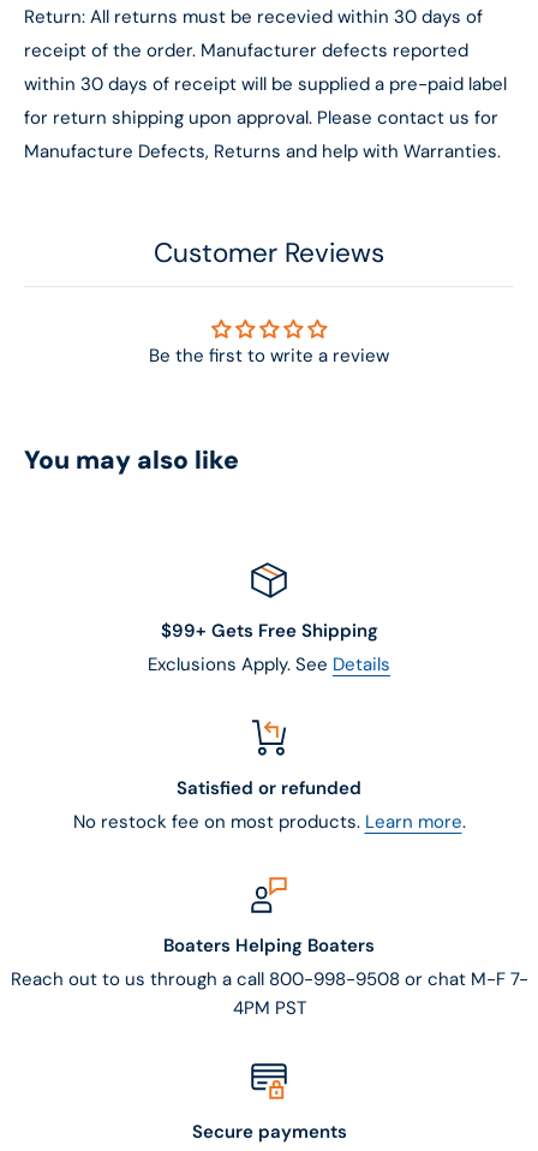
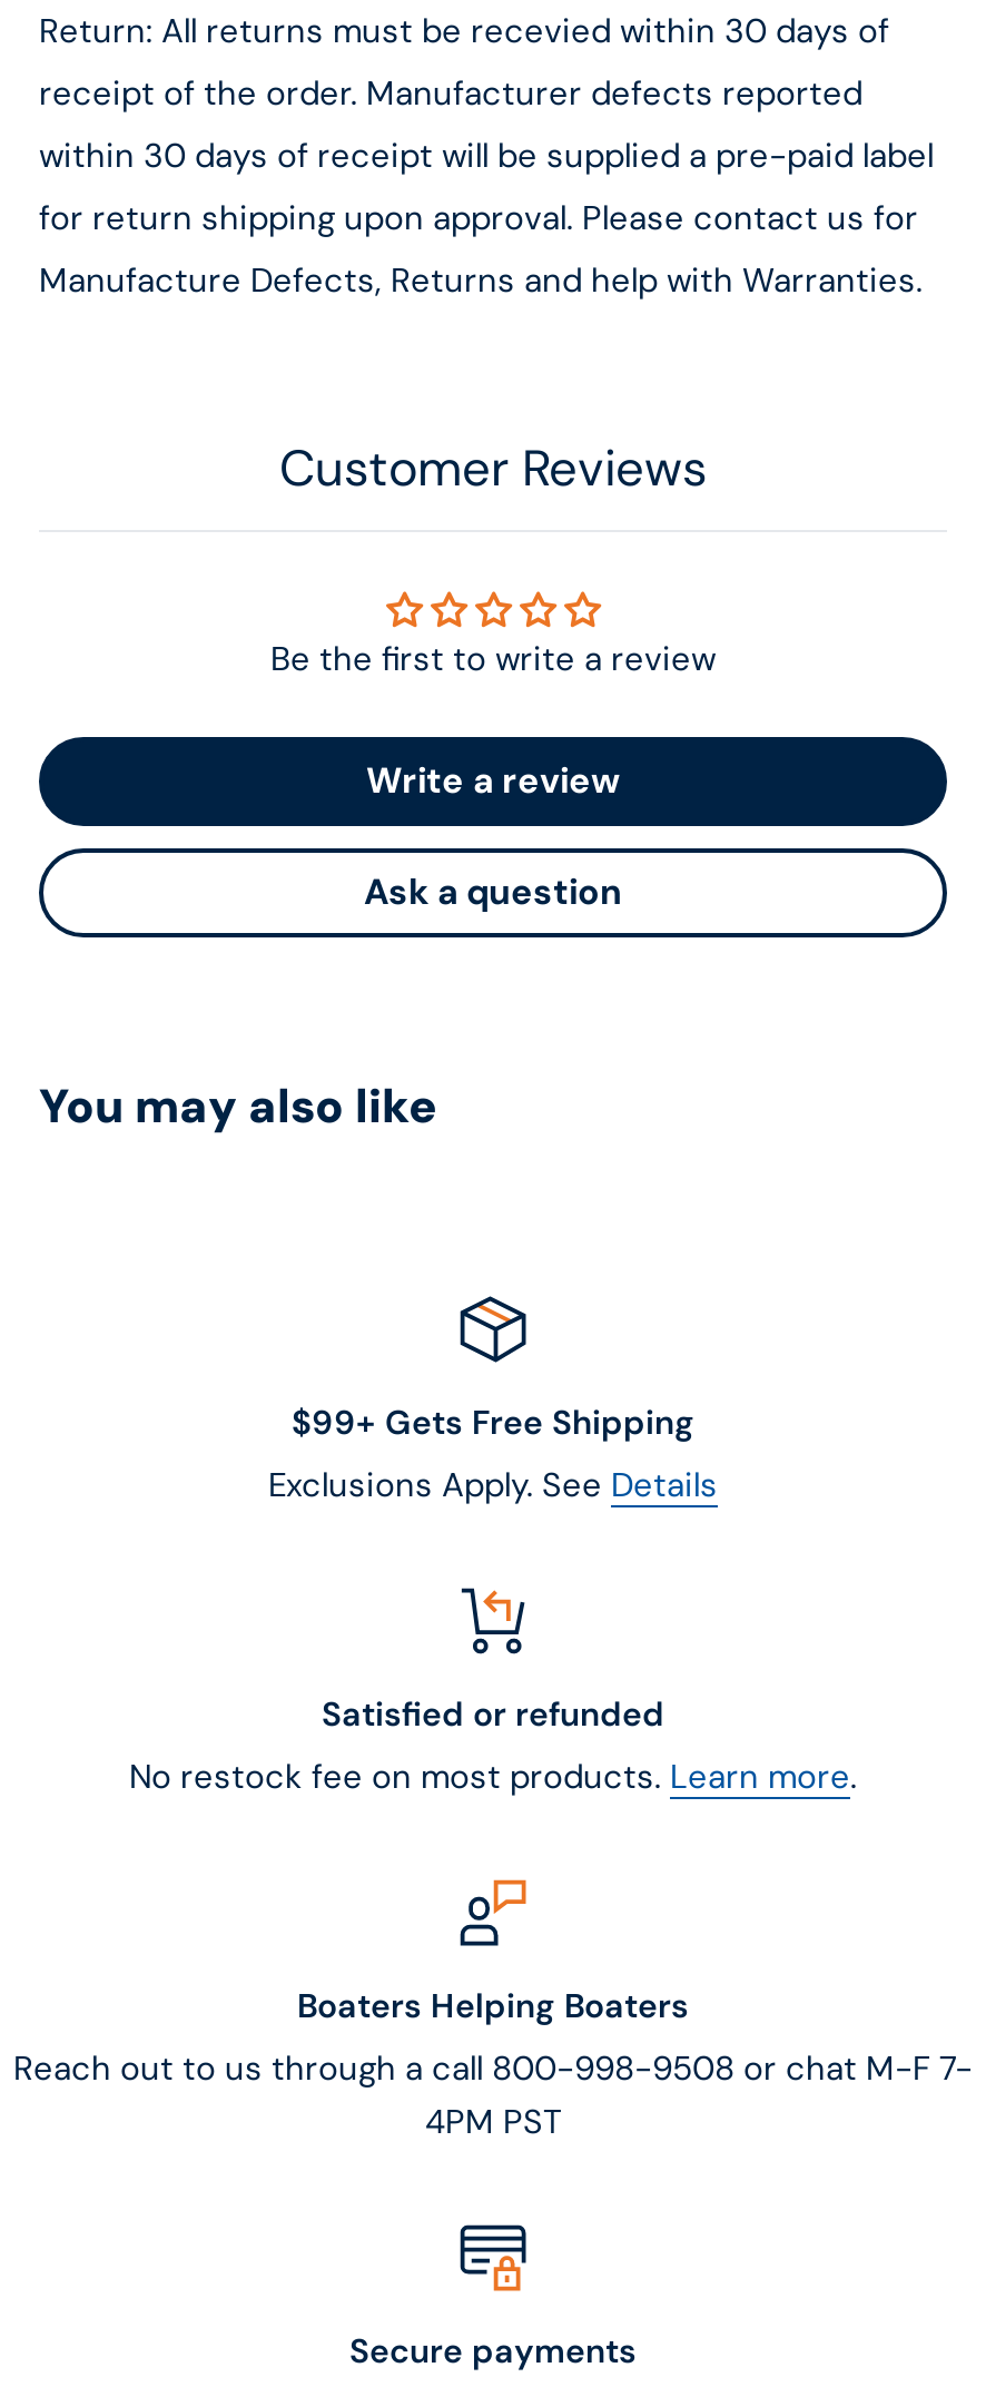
+ Write a review
+ Ask a question
